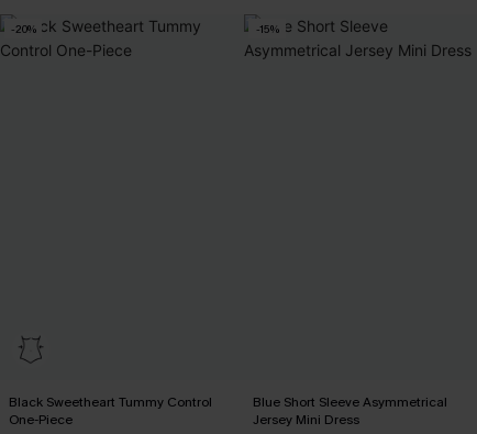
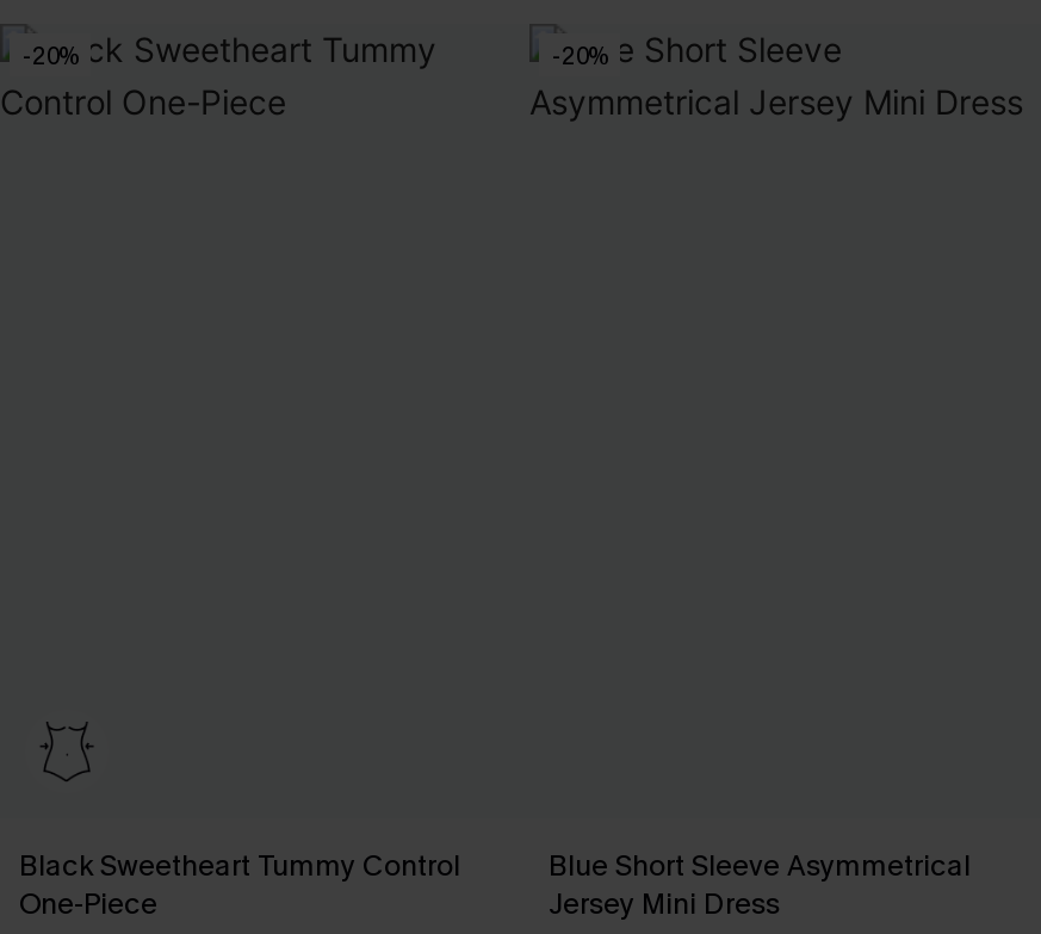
- -15%
+ -20%
